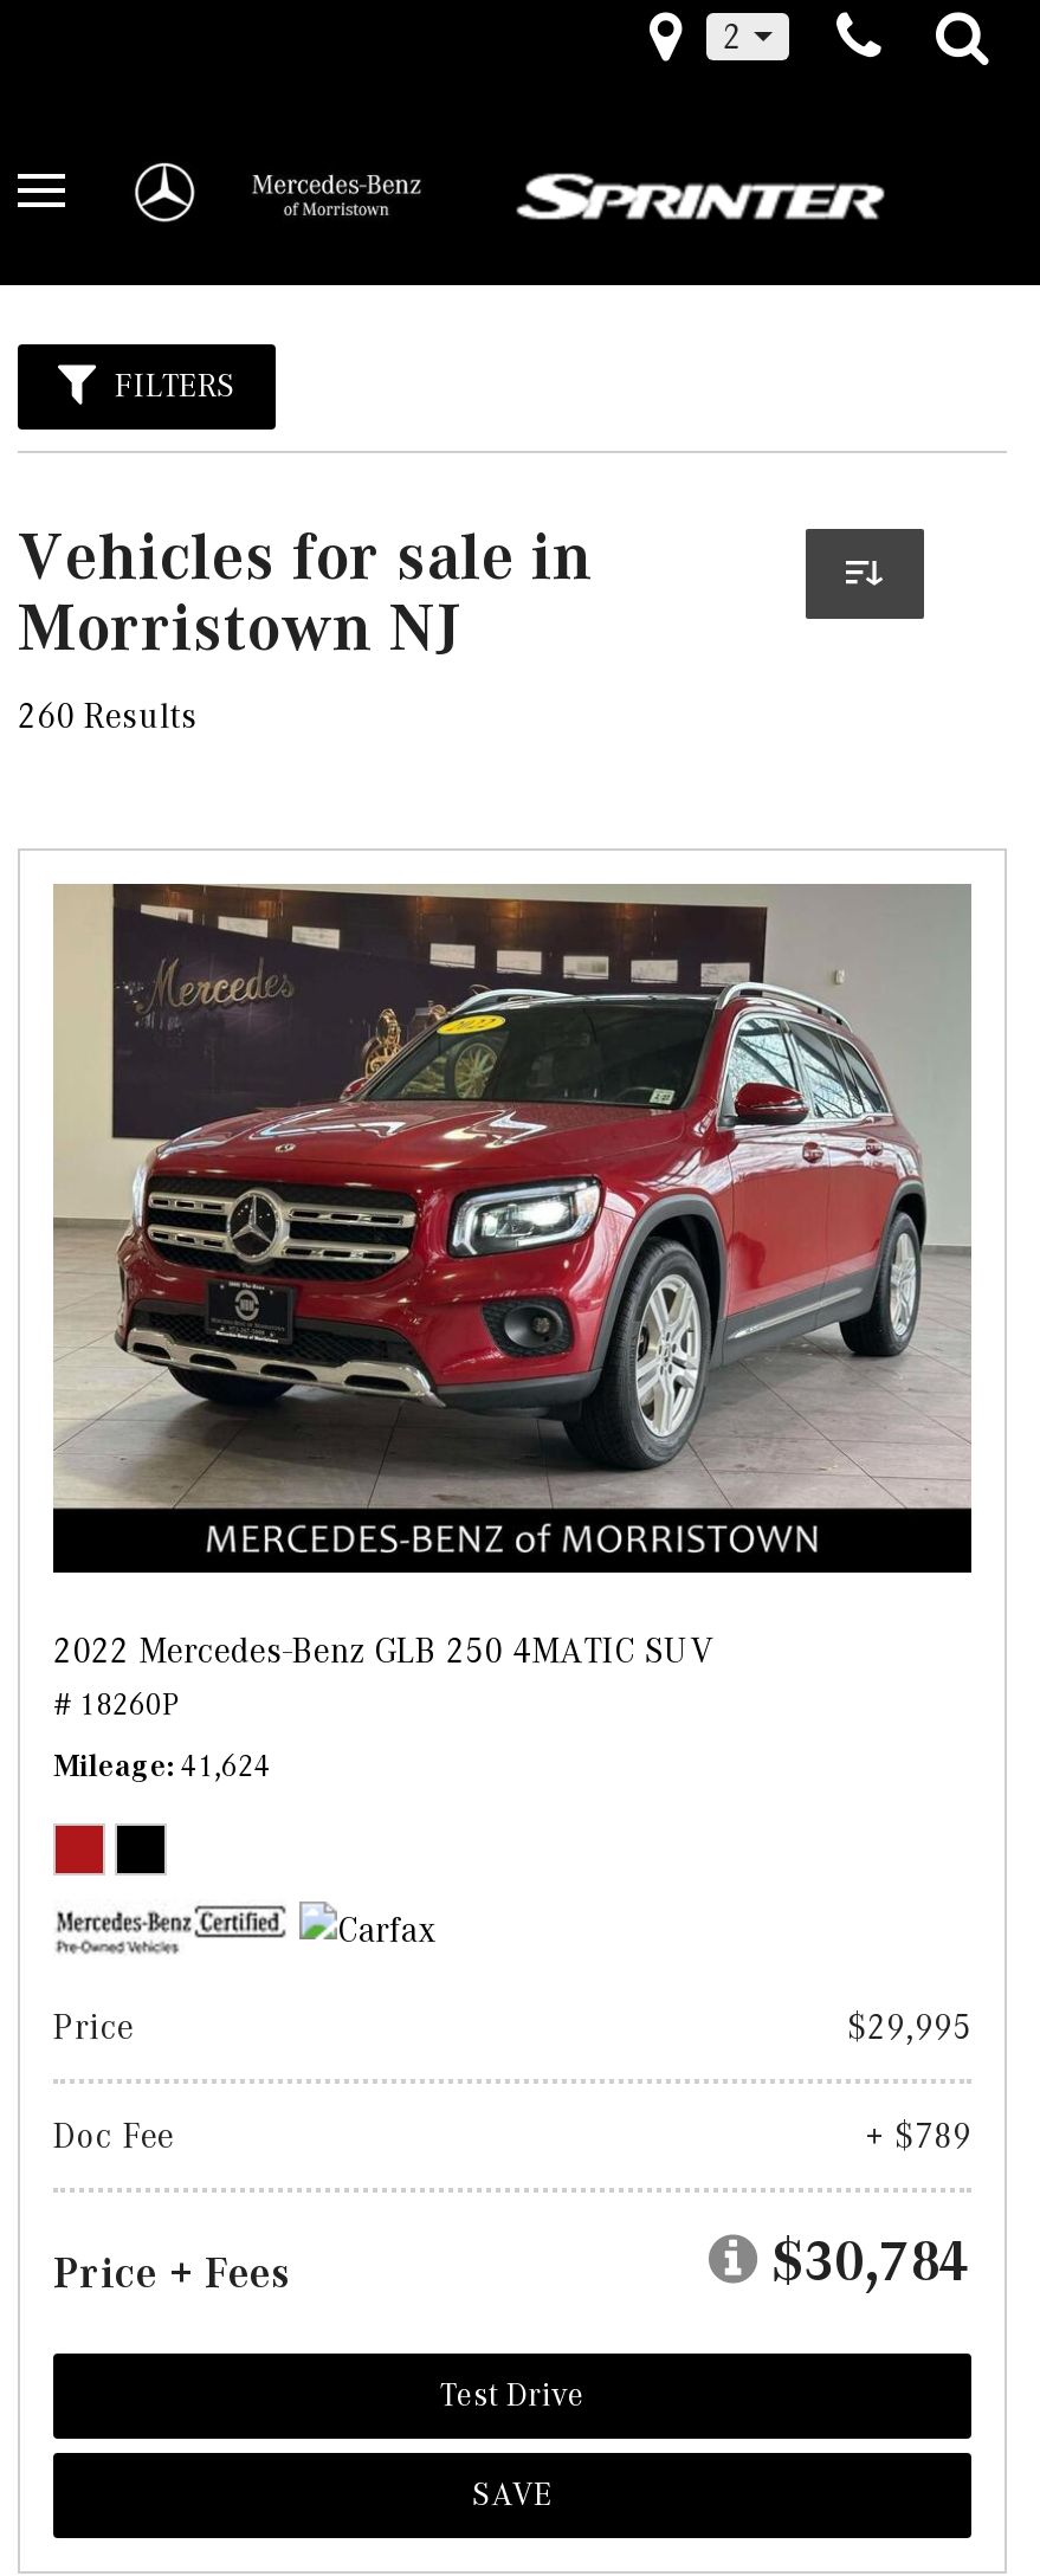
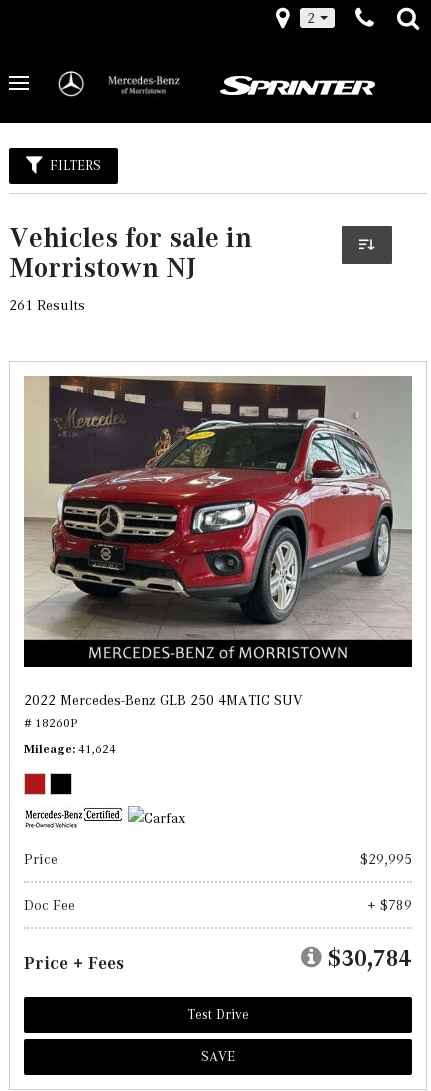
- 260 Results
+ 261 Results
